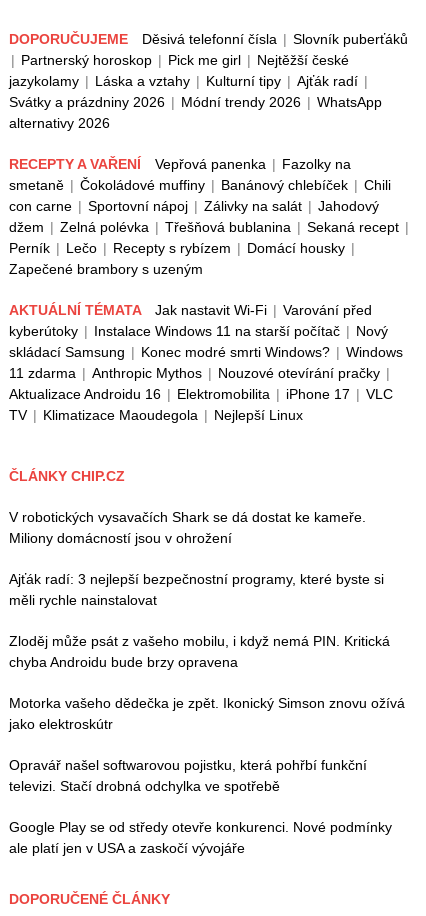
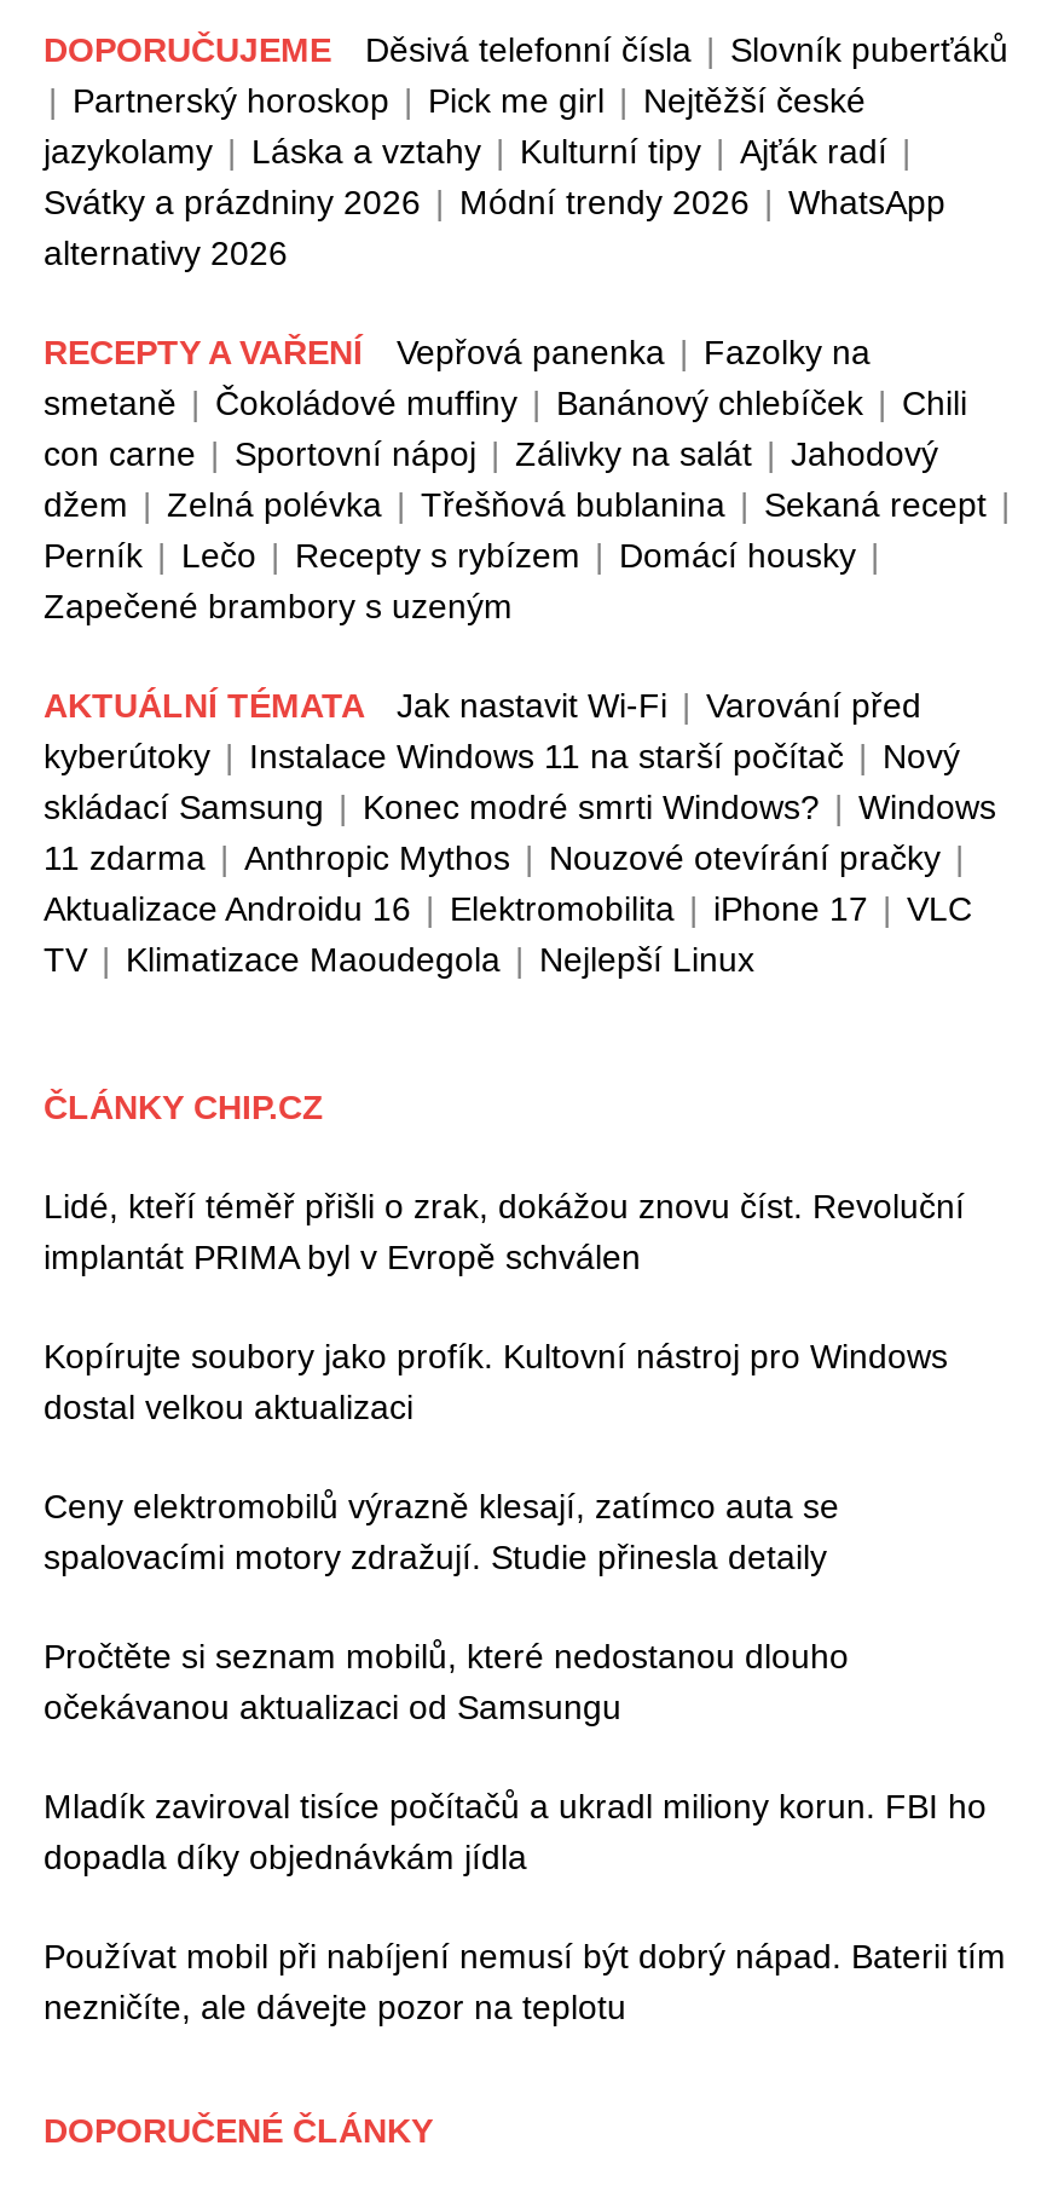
- V robotických vysavačích Shark se dá dostat ke kameře.
- Miliony domácností jsou v ohrožení
+ Lidé, kteří téměř přišli o zrak, dokážou znovu číst. Revoluční
+ implantát PRIMA byl v Evropě schválen

- Ajťák radí: 3 nejlepší bezpečnostní programy, které byste si
- měli rychle nainstalovat
+ Kopírujte soubory jako profík. Kultovní nástroj pro Windows
+ dostal velkou aktualizaci

- Zloděj může psát z vašeho mobilu, i když nemá PIN. Kritická
- chyba Androidu bude brzy opravena
+ Ceny elektromobilů výrazně klesají, zatímco auta se
+ spalovacími motory zdražují. Studie přinesla detaily

- Motorka vašeho dědečka je zpět. Ikonický Simson znovu ožívá
- jako elektroskútr
+ Pročtěte si seznam mobilů, které nedostanou dlouho
+ očekávanou aktualizaci od Samsungu

- Opravář našel softwarovou pojistku, která pohřbí funkční
- televizi. Stačí drobná odchylka ve spotřebě
+ Mladík zaviroval tisíce počítačů a ukradl miliony korun. FBI ho
+ dopadla díky objednávkám jídla

- Google Play se od středy otevře konkurenci. Nové podmínky
- ale platí jen v USA a zaskočí vývojáře
+ Používat mobil při nabíjení nemusí být dobrý nápad. Baterii tím
+ nezničíte, ale dávejte pozor na teplotu
